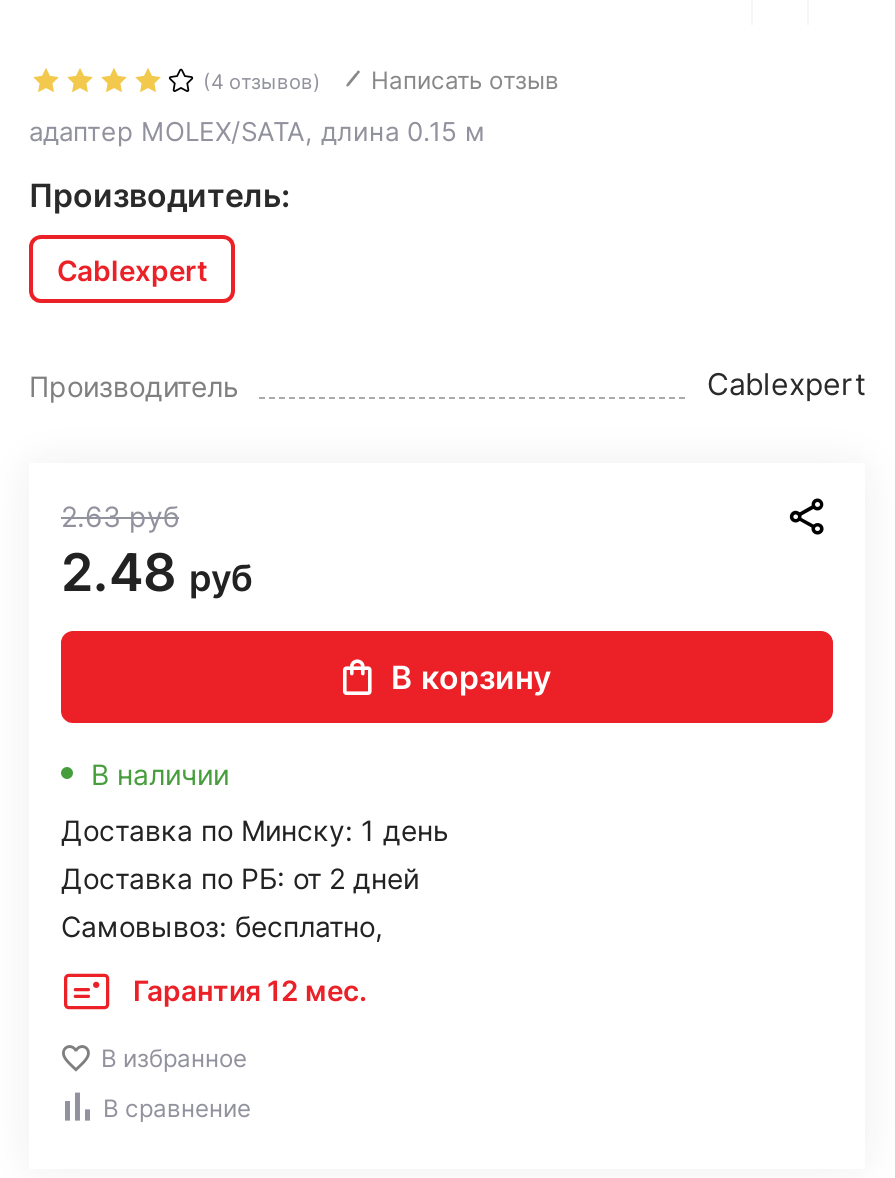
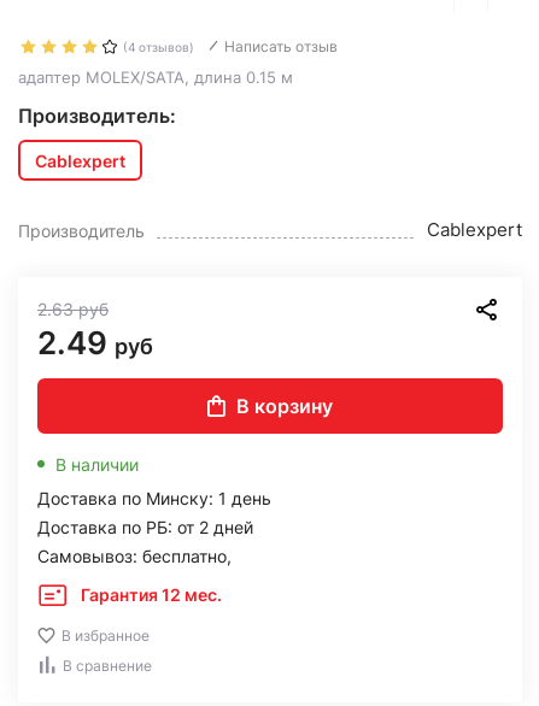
- 2.48 руб
+ 2.49 руб
